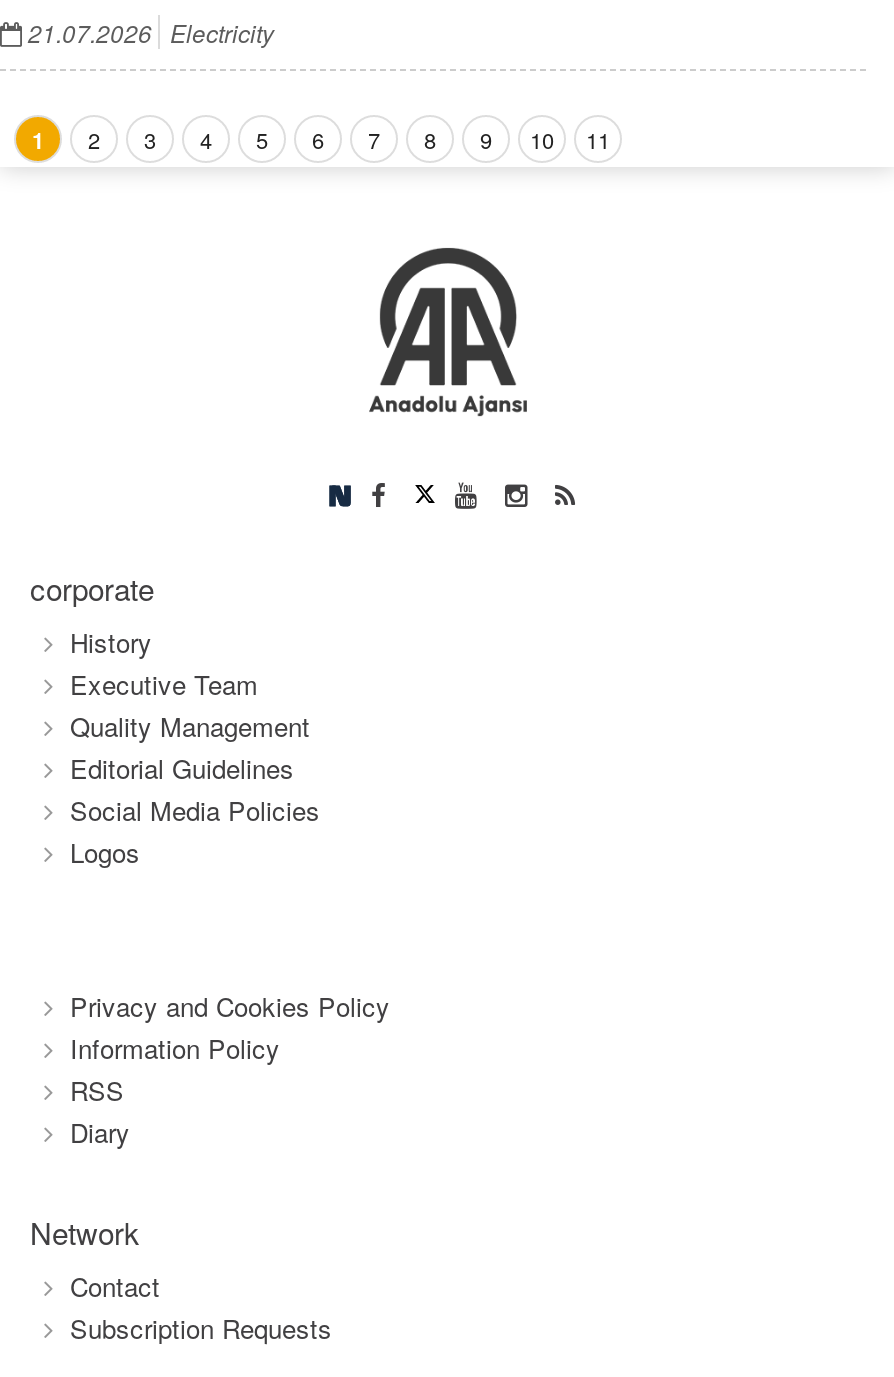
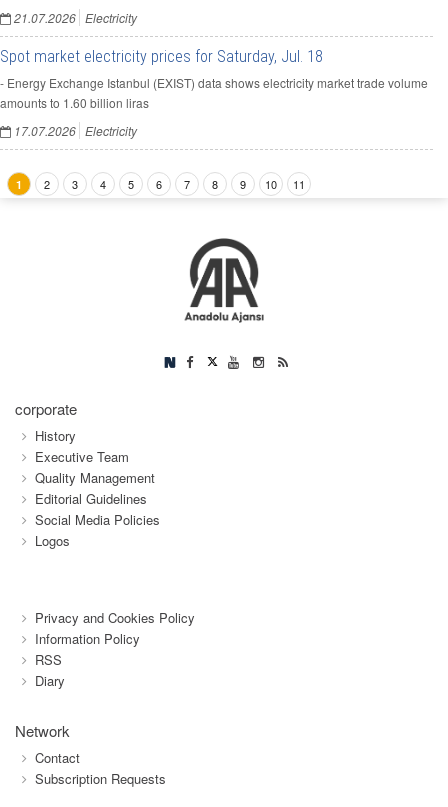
+ Spot market electricity prices for Saturday, Jul. 18
+ - Energy Exchange Istanbul (EXIST) data shows electricity market trade volume
+ amounts to 1.60 billion liras
+ 17.07.2026 Electricity
